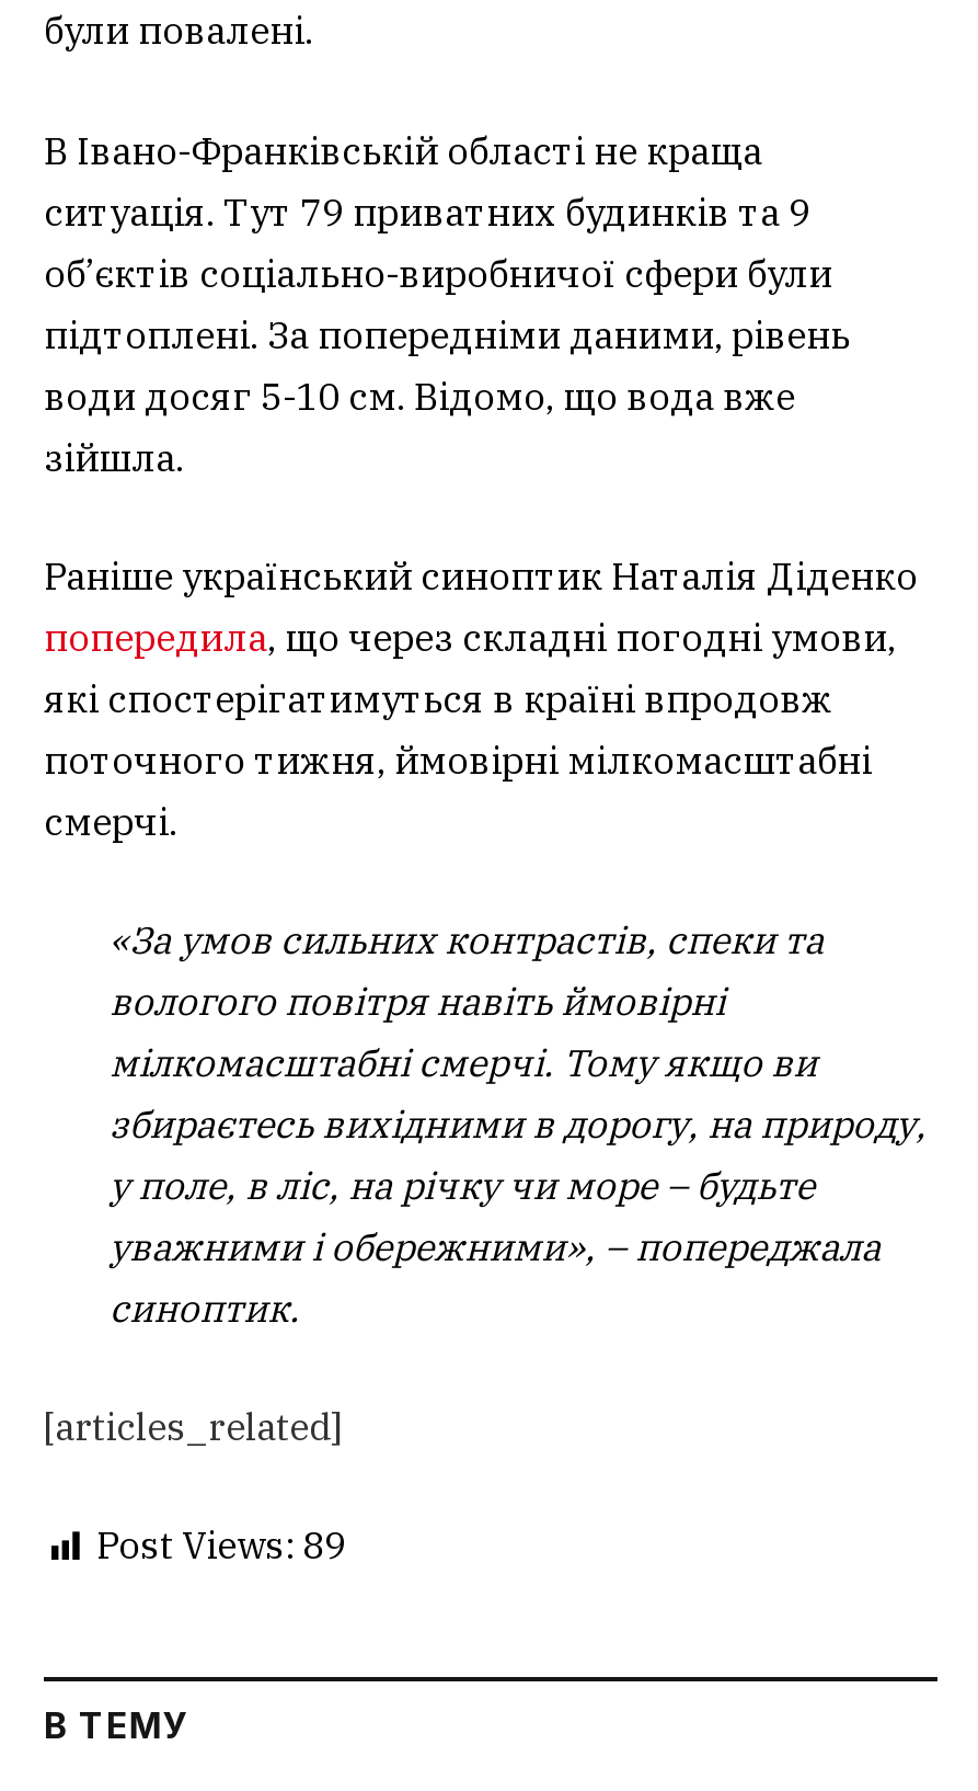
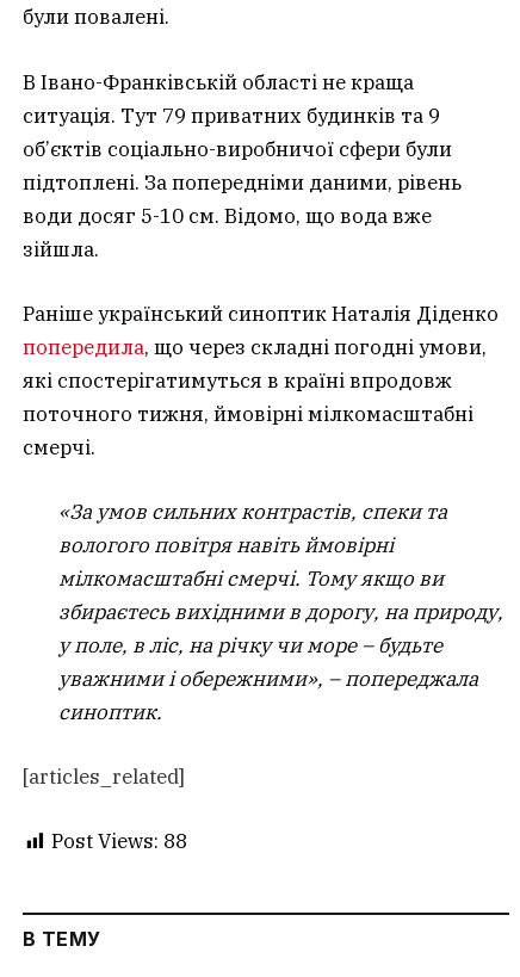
- Post Views: 89
+ Post Views: 88
